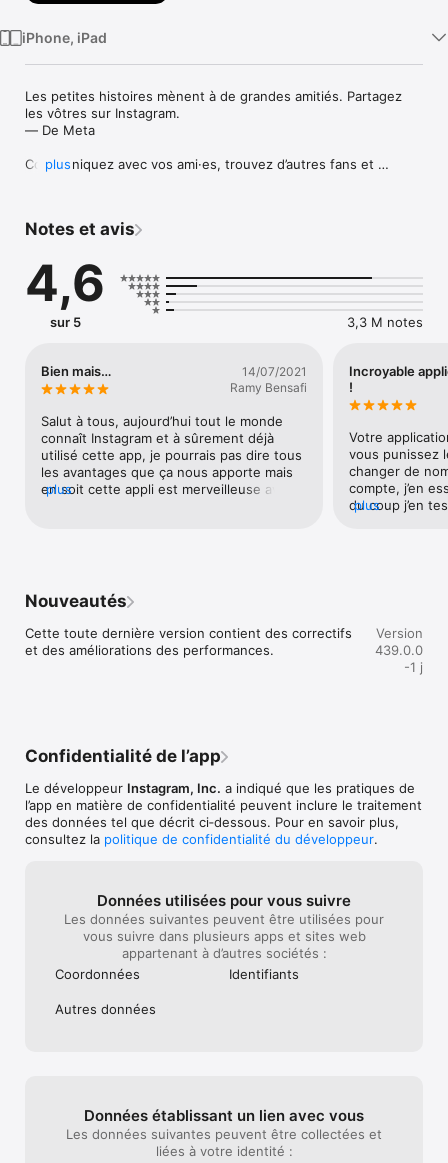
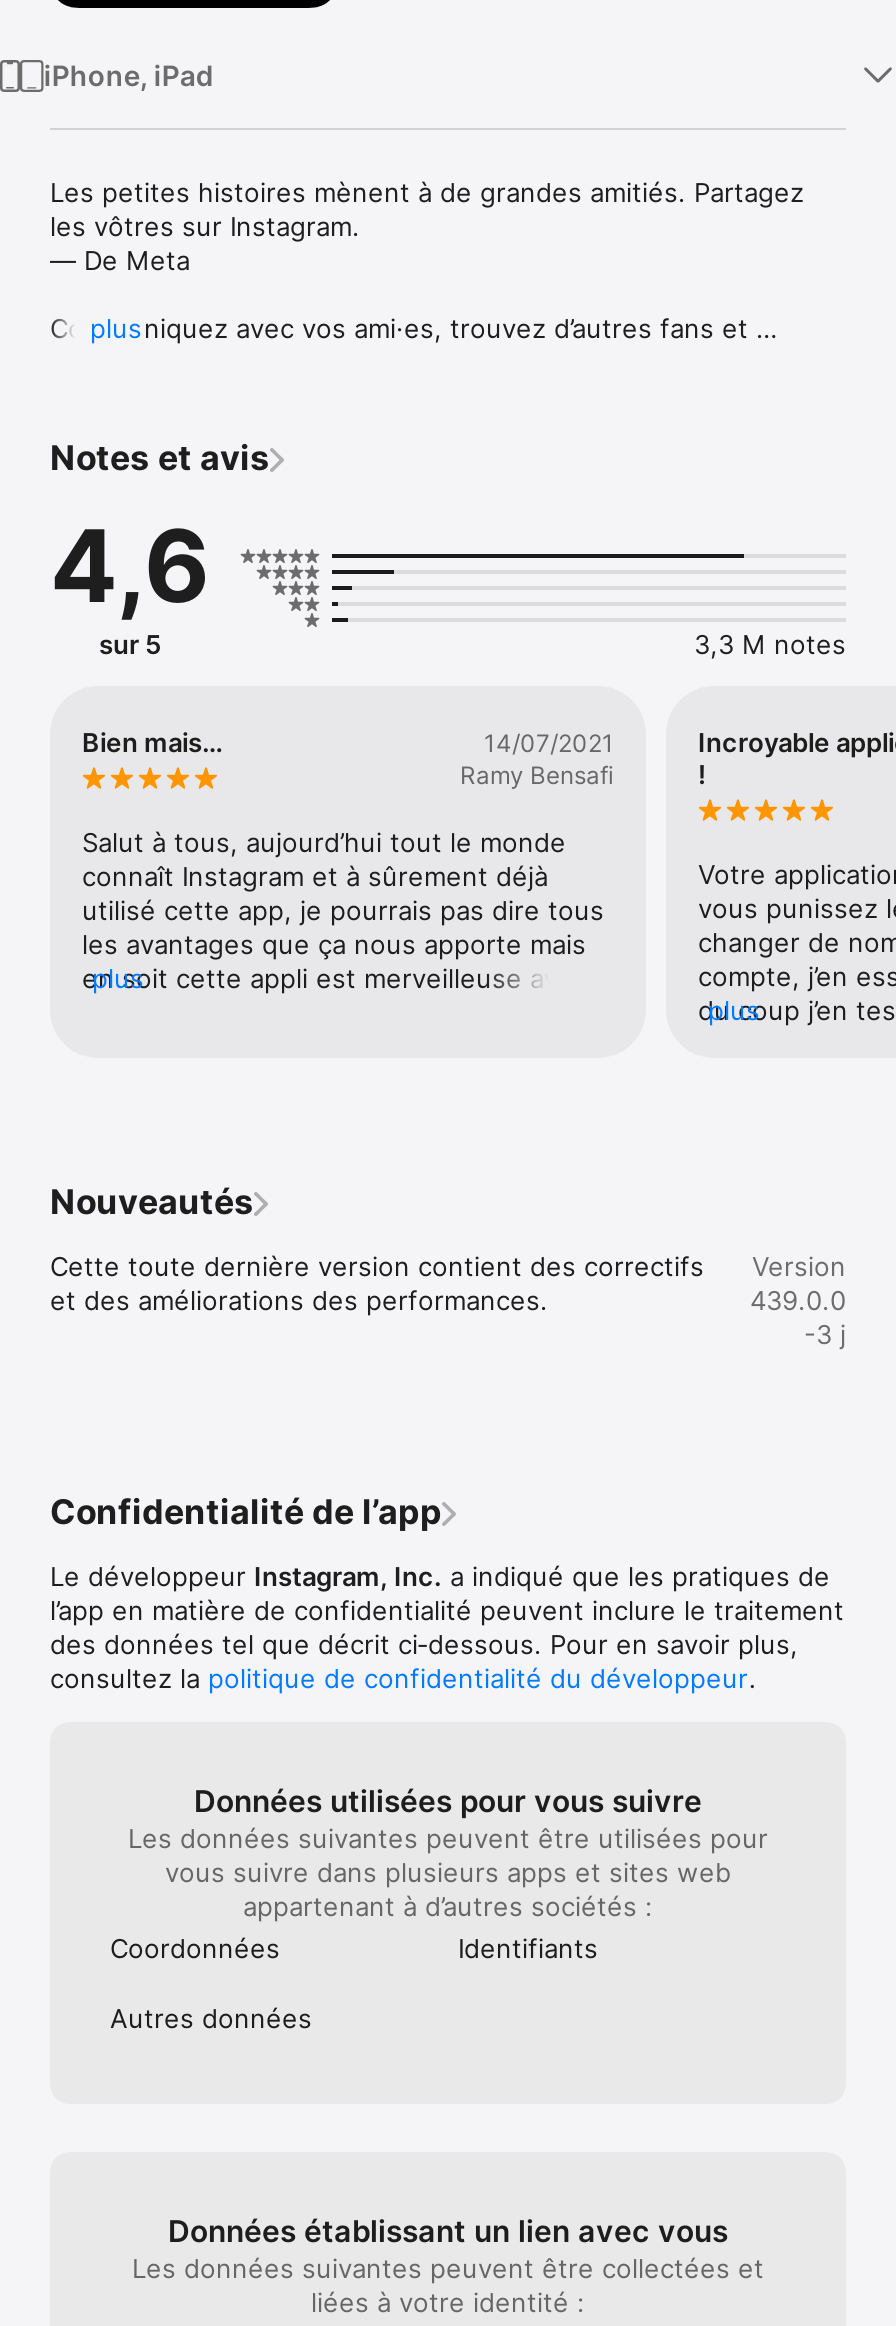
- -1 j
+ -3 j
